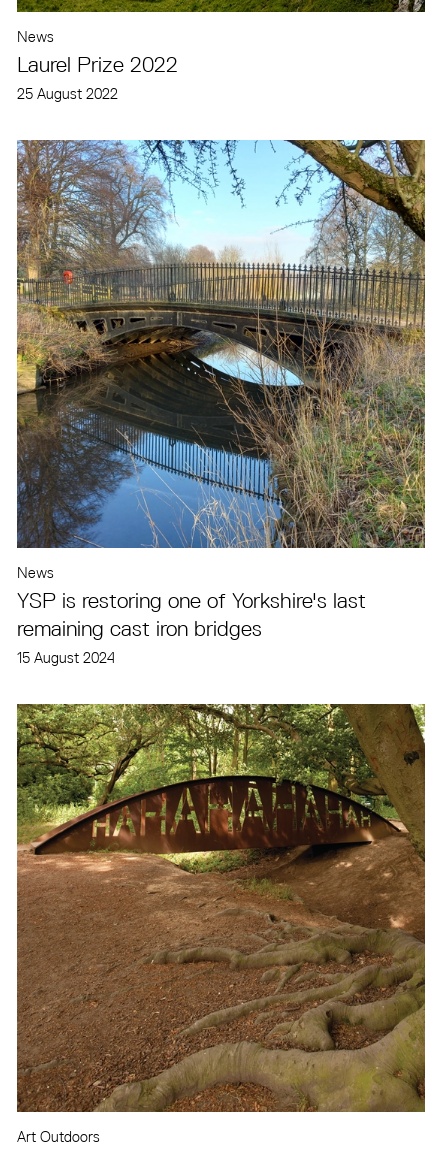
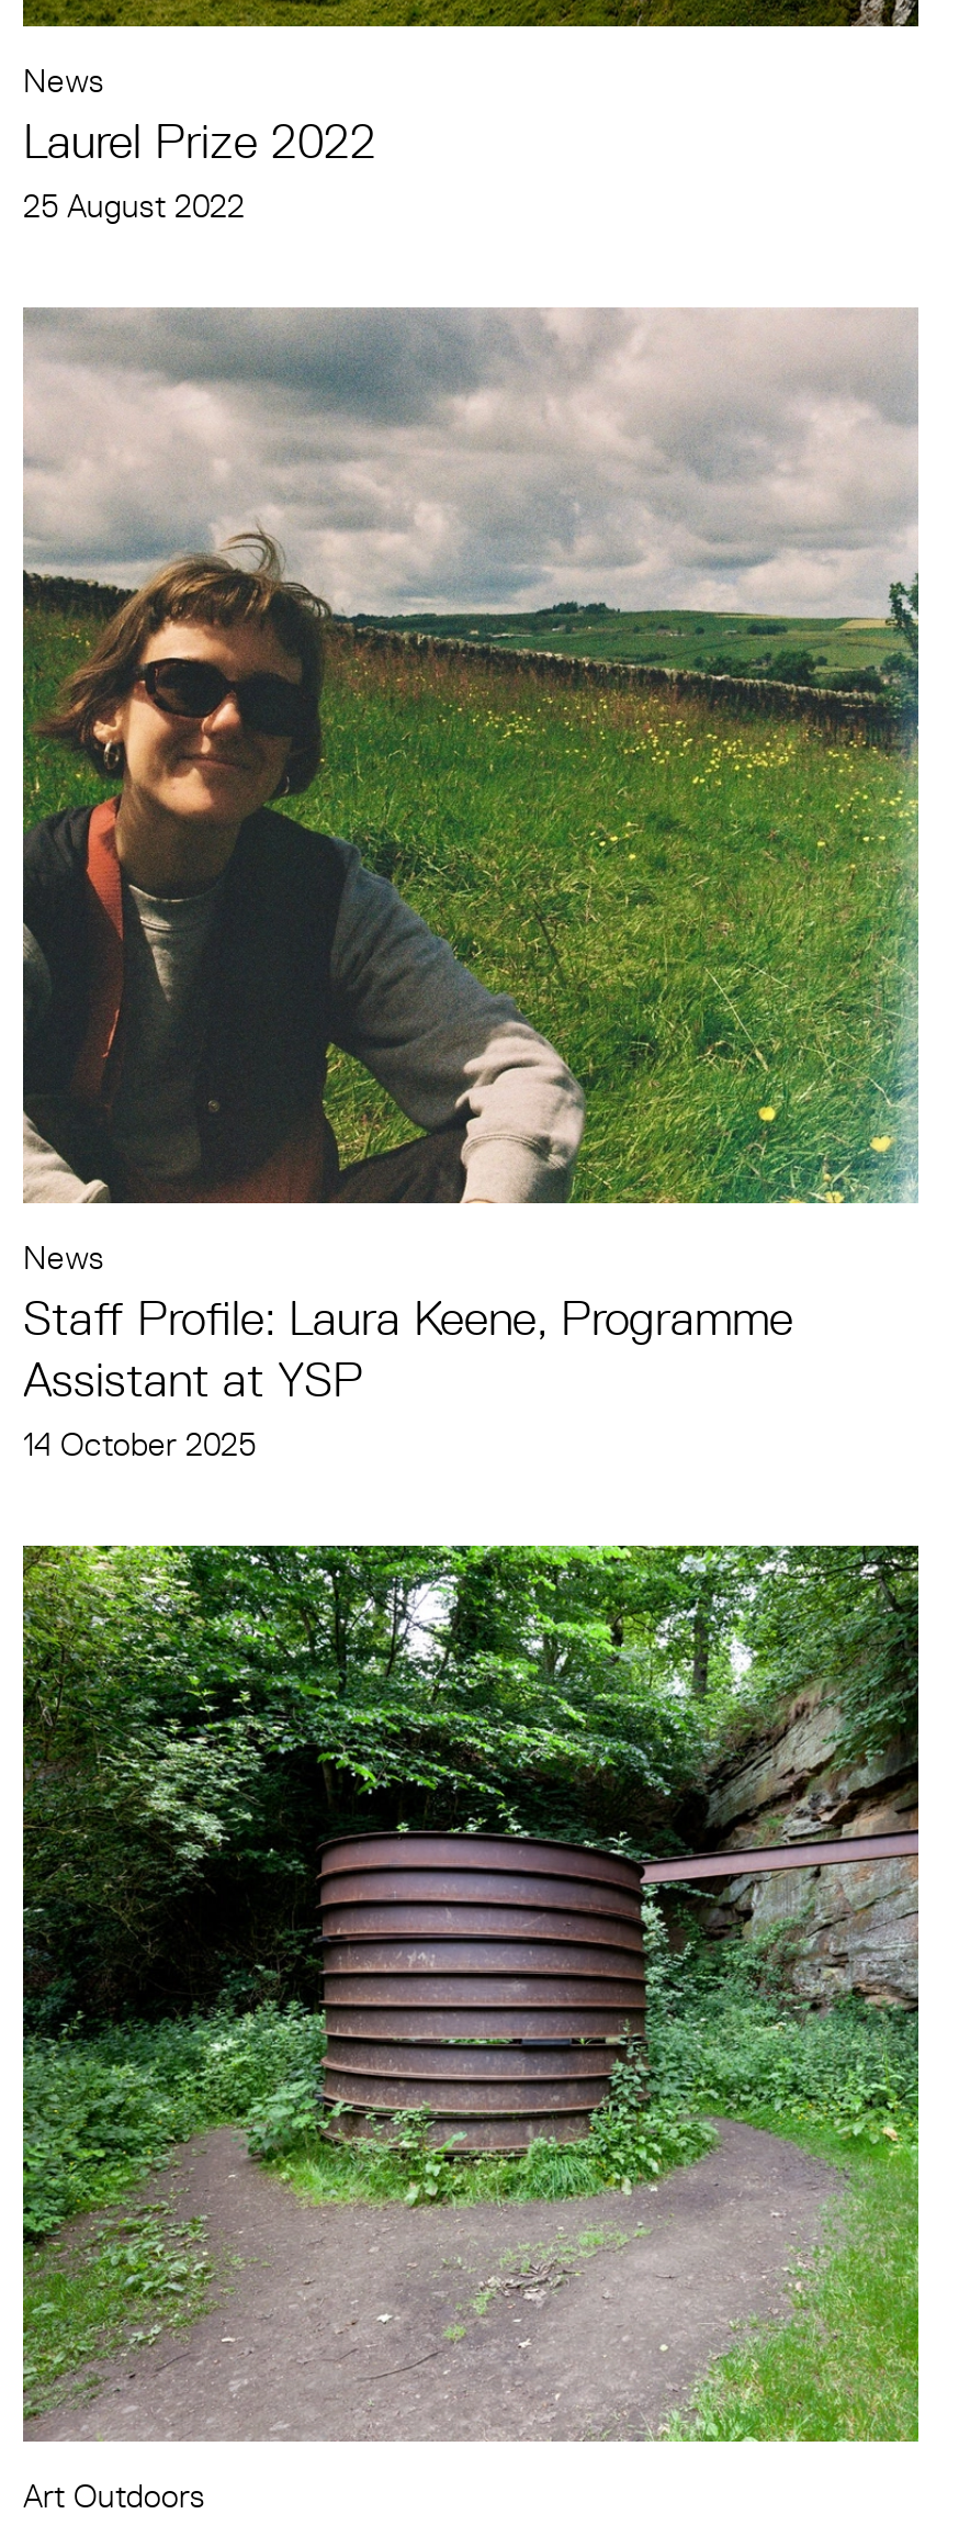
- [image]
- YSP is restoring one of Yorkshire's last
- remaining cast iron bridges
- 15 August 2024
+ [image]
+ Staff Profile: Laura Keene, Programme
+ Assistant at YSP
+ 14 October 2025

- [image]
+ [image]
